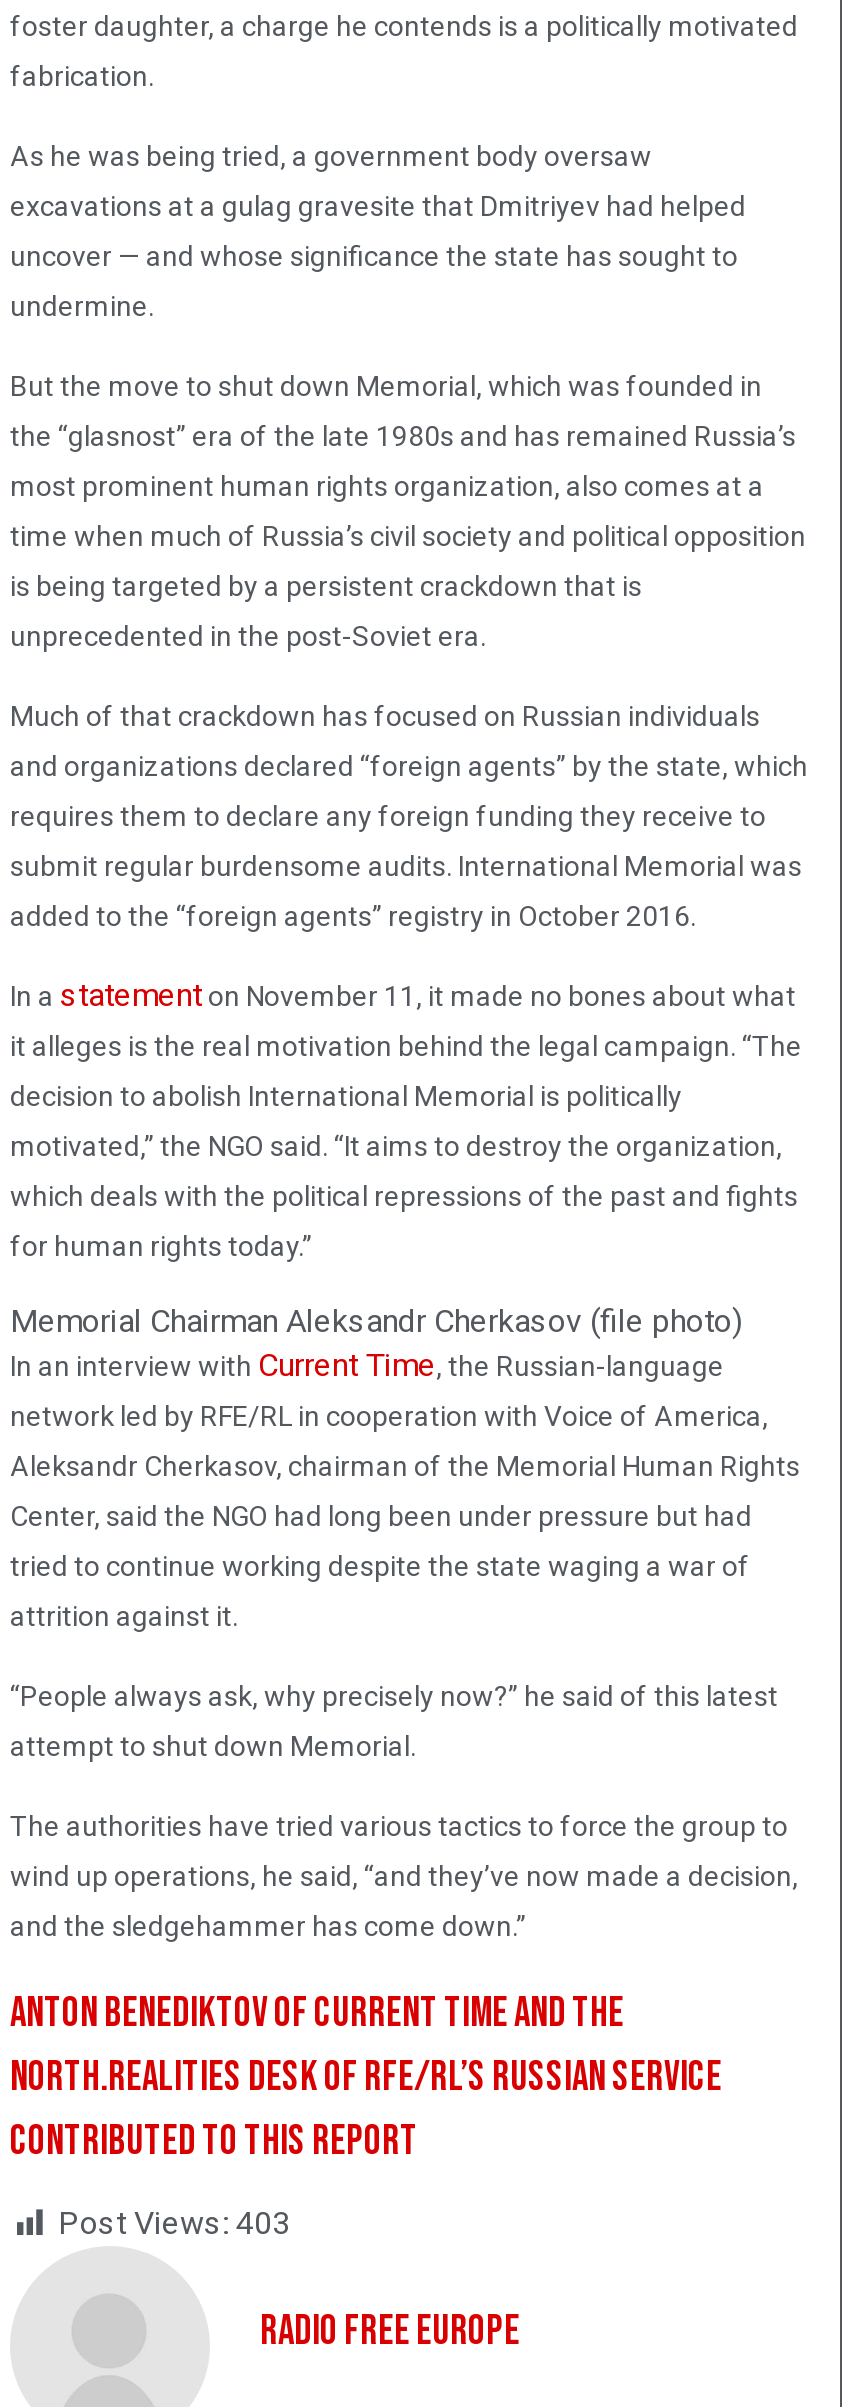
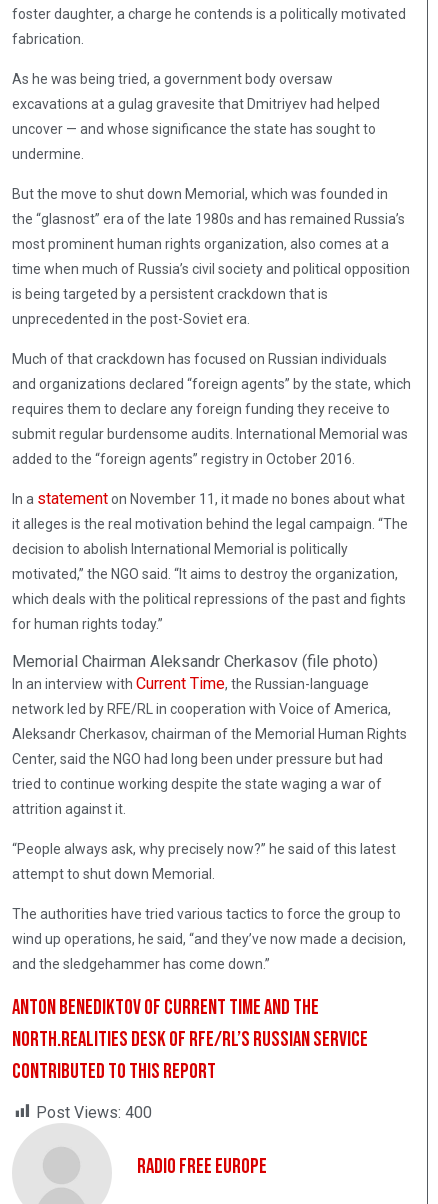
- Post Views: 403
+ Post Views: 400
